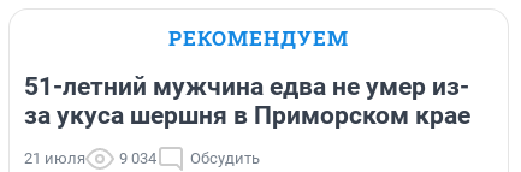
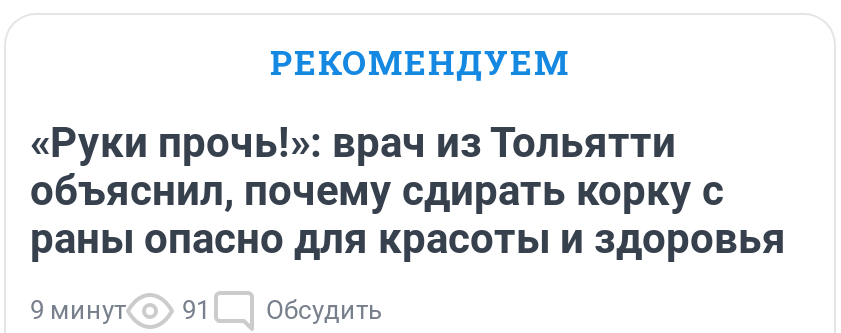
- 51-летний мужчина едва не умер из-
- за укуса шершня в Приморском крае
+ «Руки прочь!»: врач из Тольятти
+ объяснил, почему сдирать корку с
+ раны опасно для красоты и здоровья

- 21 июля
- 9 034
+ 9 минут
+ 91
